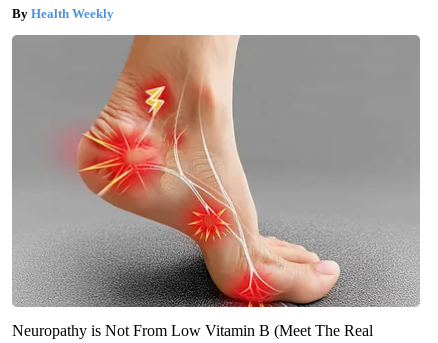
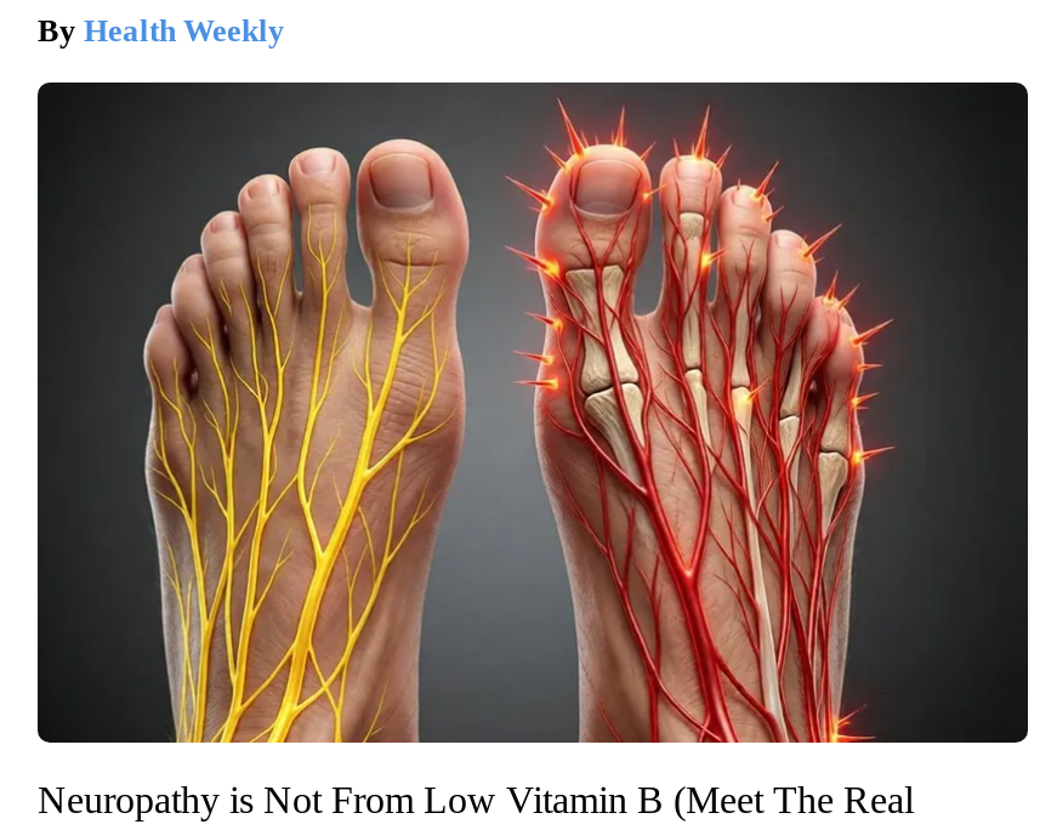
- [image]
+ [image]
